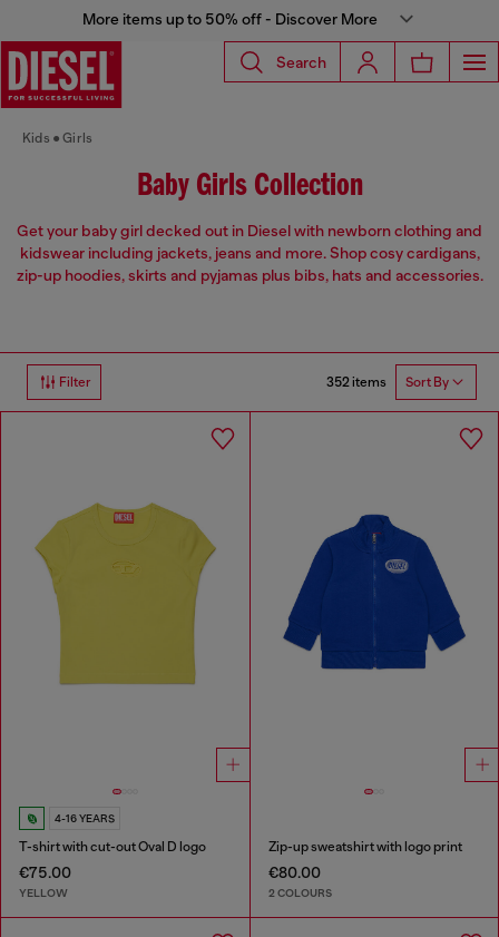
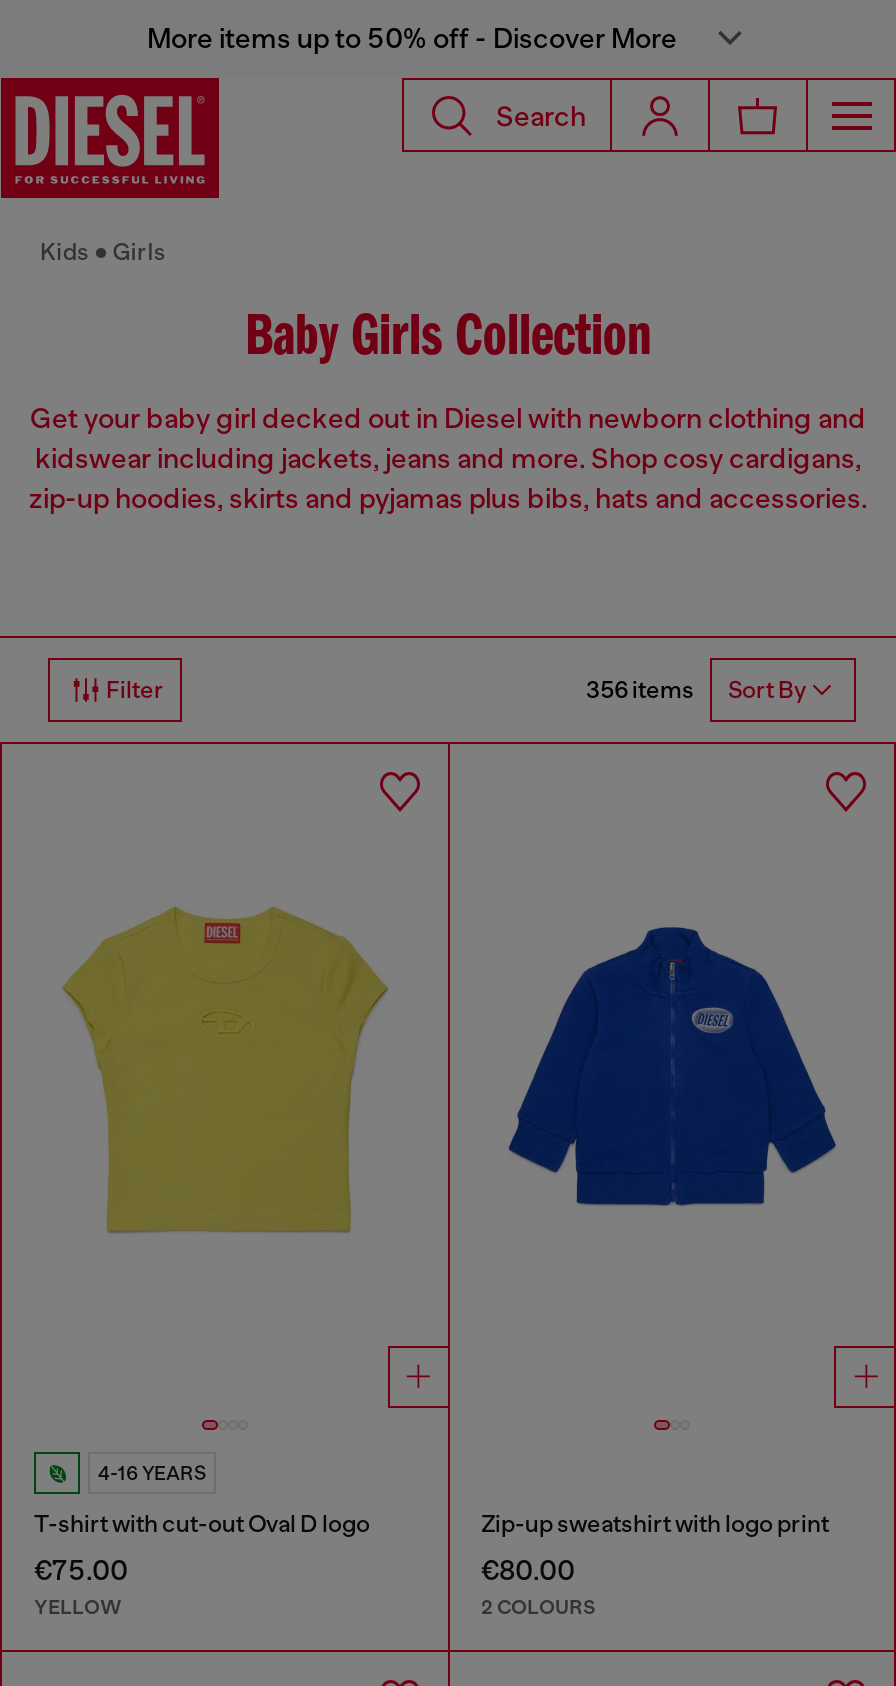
- 352 items Sort By
+ 356 items Sort By
